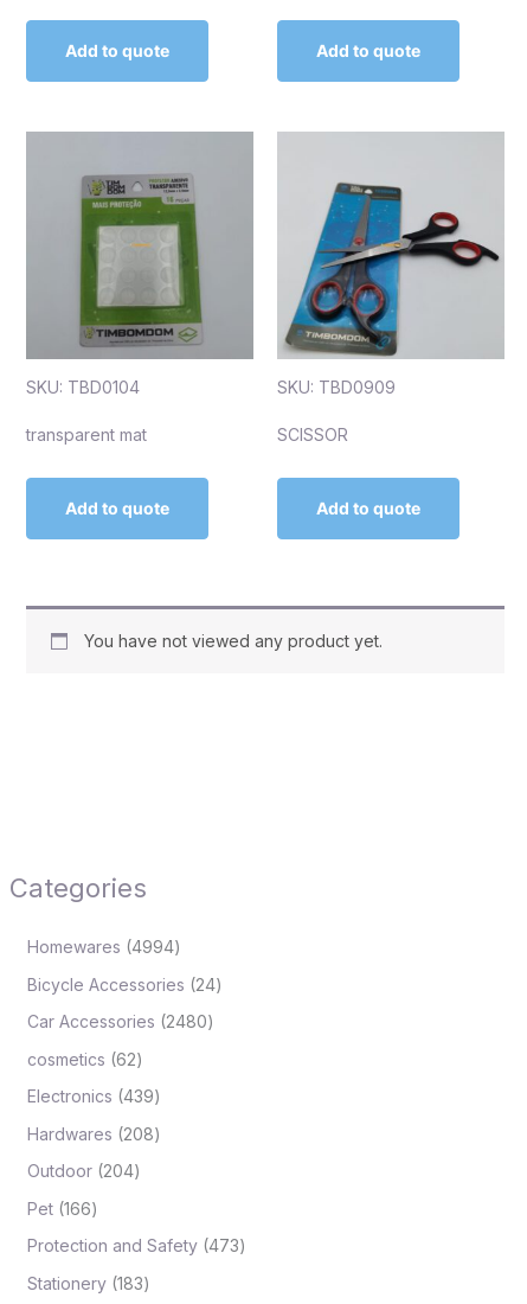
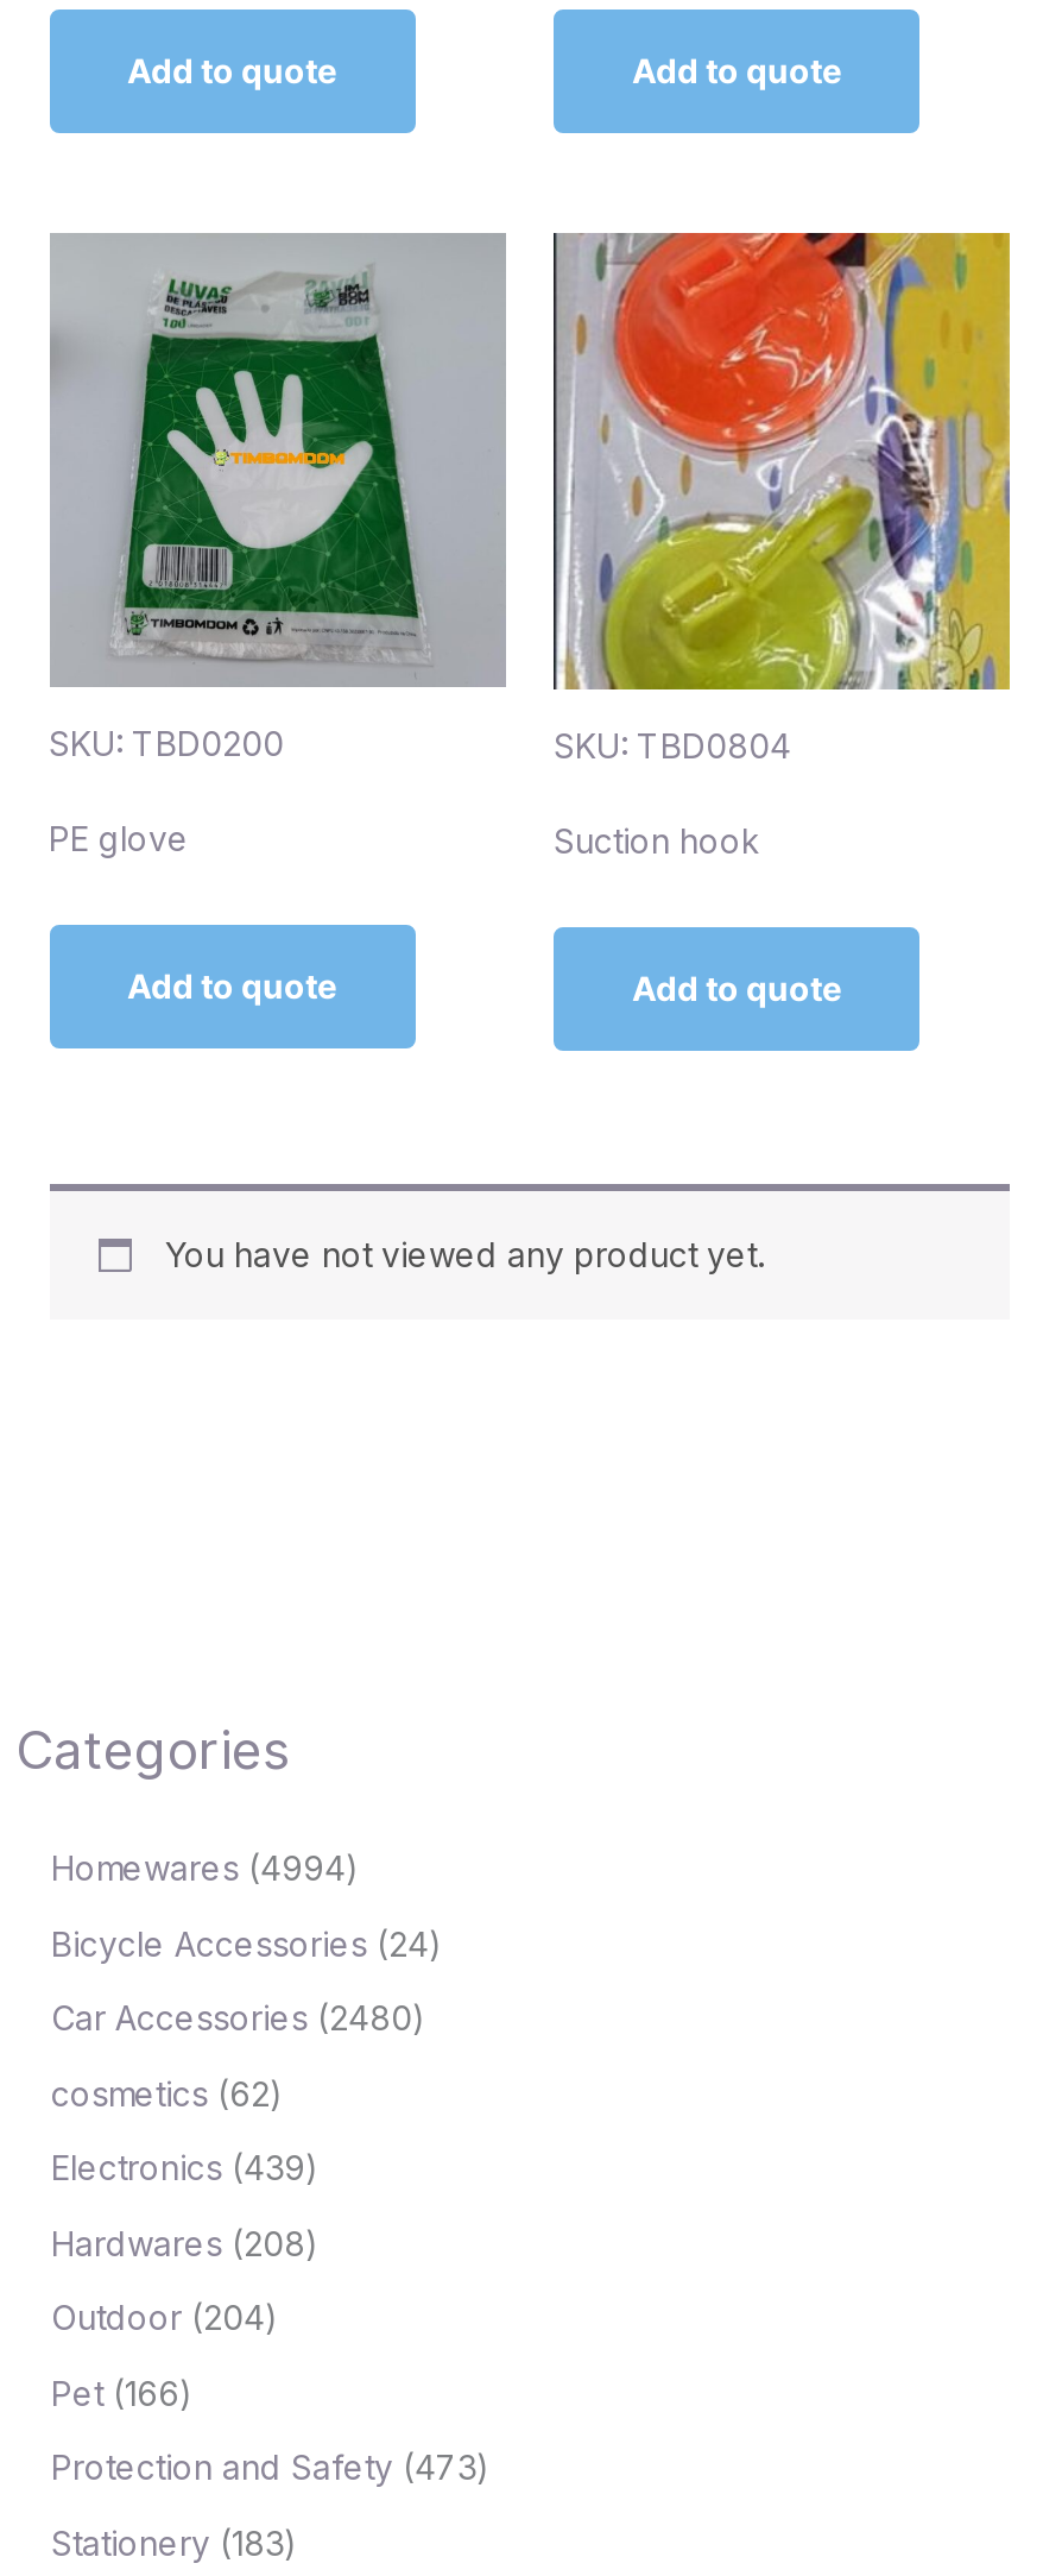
- [image]
- SKU: TBD0909
+ [image]
+ SKU: TBD0804

- [image]
- SKU: TBD0104
+ [image]
+ SKU: TBD0200

- transparent mat
+ PE glove

- SCISSOR
+ Suction hook
